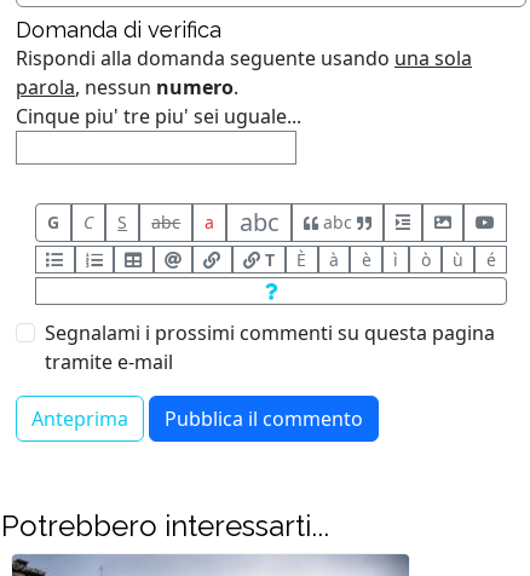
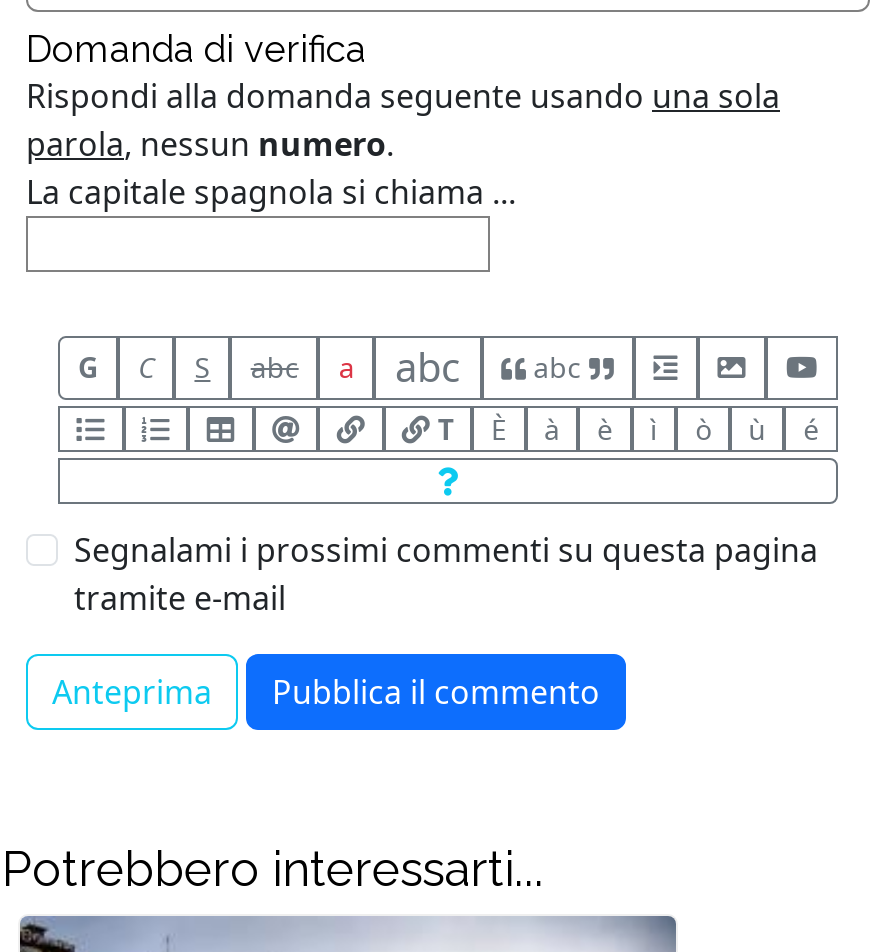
- Cinque piu' tre piu' sei uguale...
+ La capitale spagnola si chiama ...
